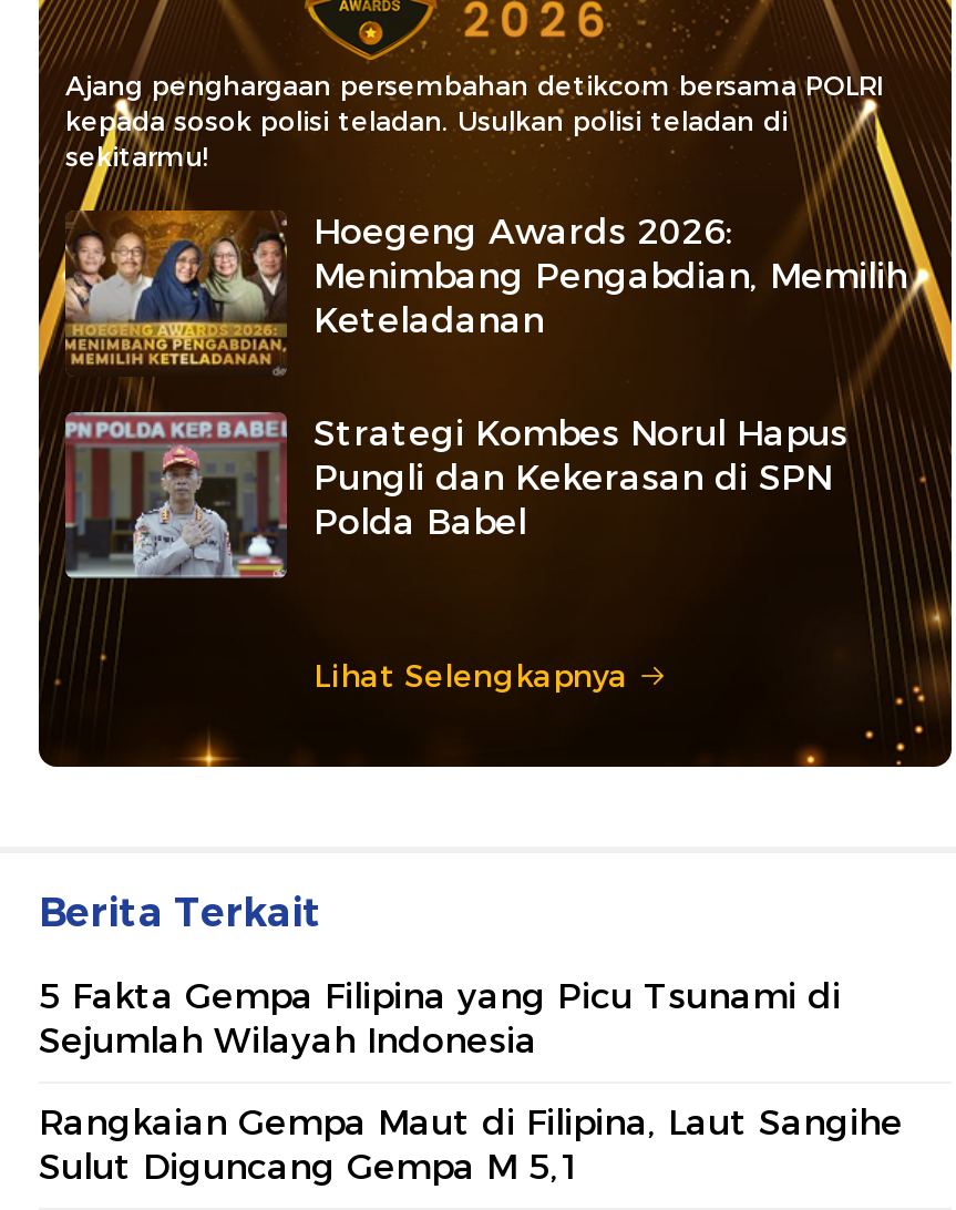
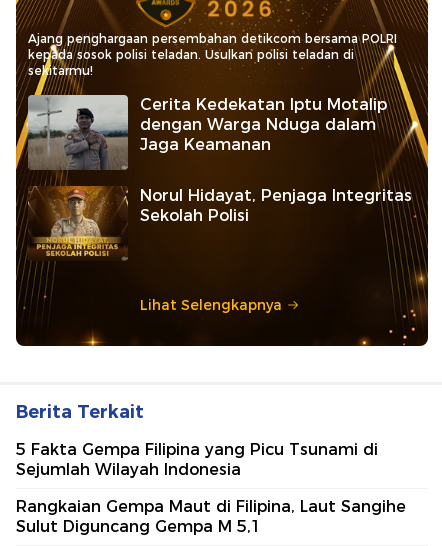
- [image]
- Hoegeng Awards 2026:
- Menimbang Pengabdian, Memilih
- Keteladanan
+ [image]
+ Cerita Kedekatan Iptu Motalip
+ dengan Warga Nduga dalam
+ Jaga Keamanan

- [image]
- Strategi Kombes Norul Hapus
- Pungli dan Kekerasan di SPN
- Polda Babel
+ [image]
+ Norul Hidayat, Penjaga Integritas
+ Sekolah Polisi
